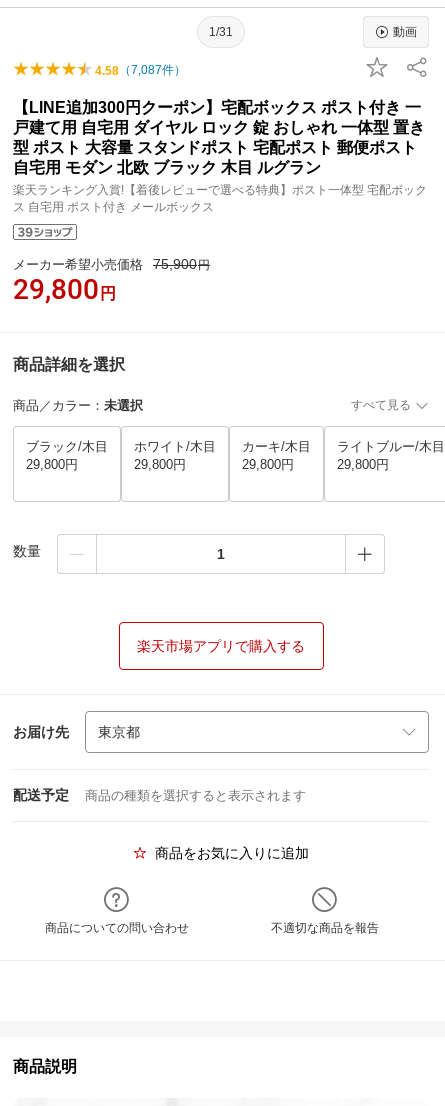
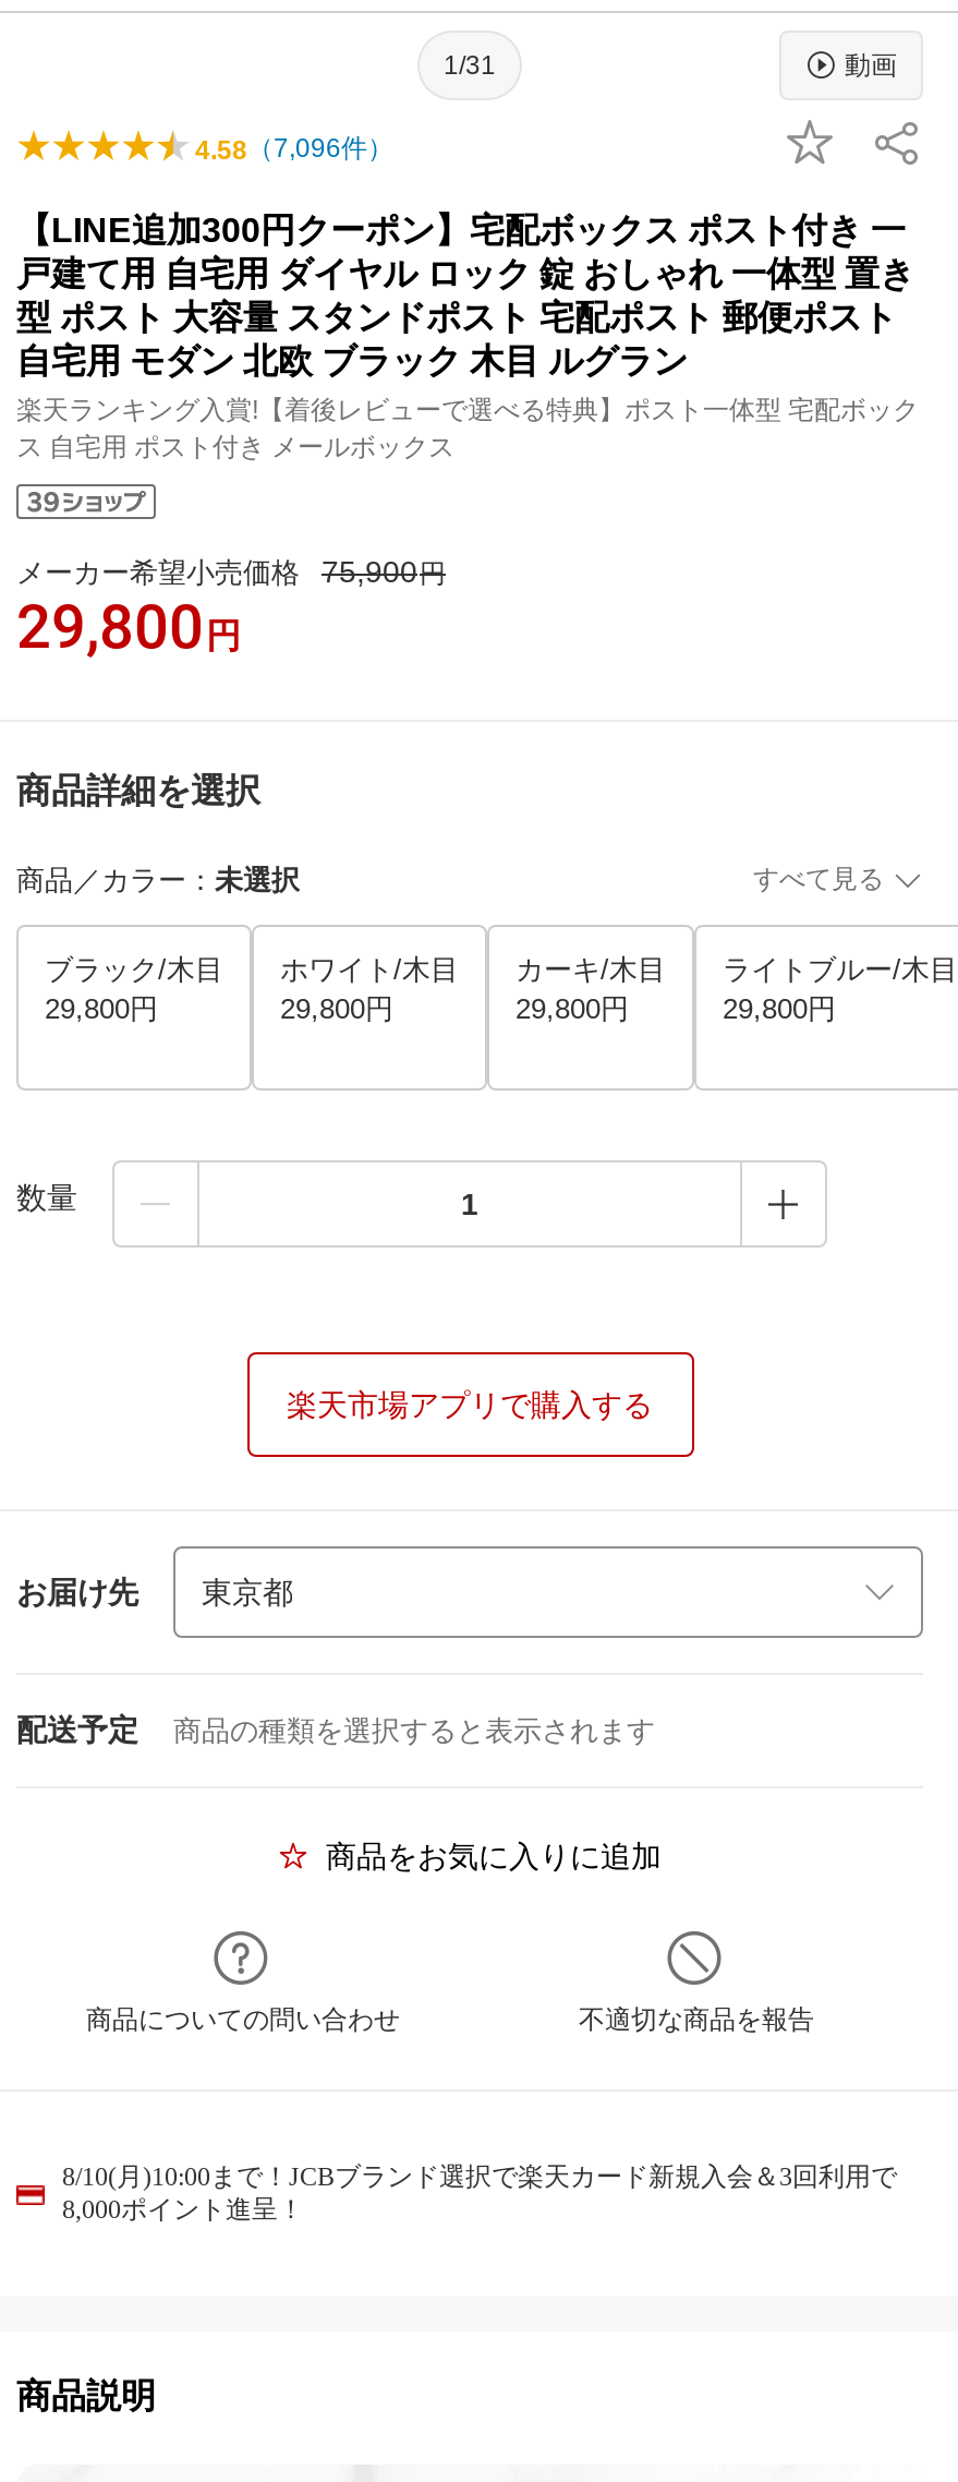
- 4.58（7,087件）
+ 4.58（7,096件）

+ 8/10(月)10:00まで！JCBブランド選択で楽天カード新規入会＆3回利用で
+ 8,000ポイント進呈！
